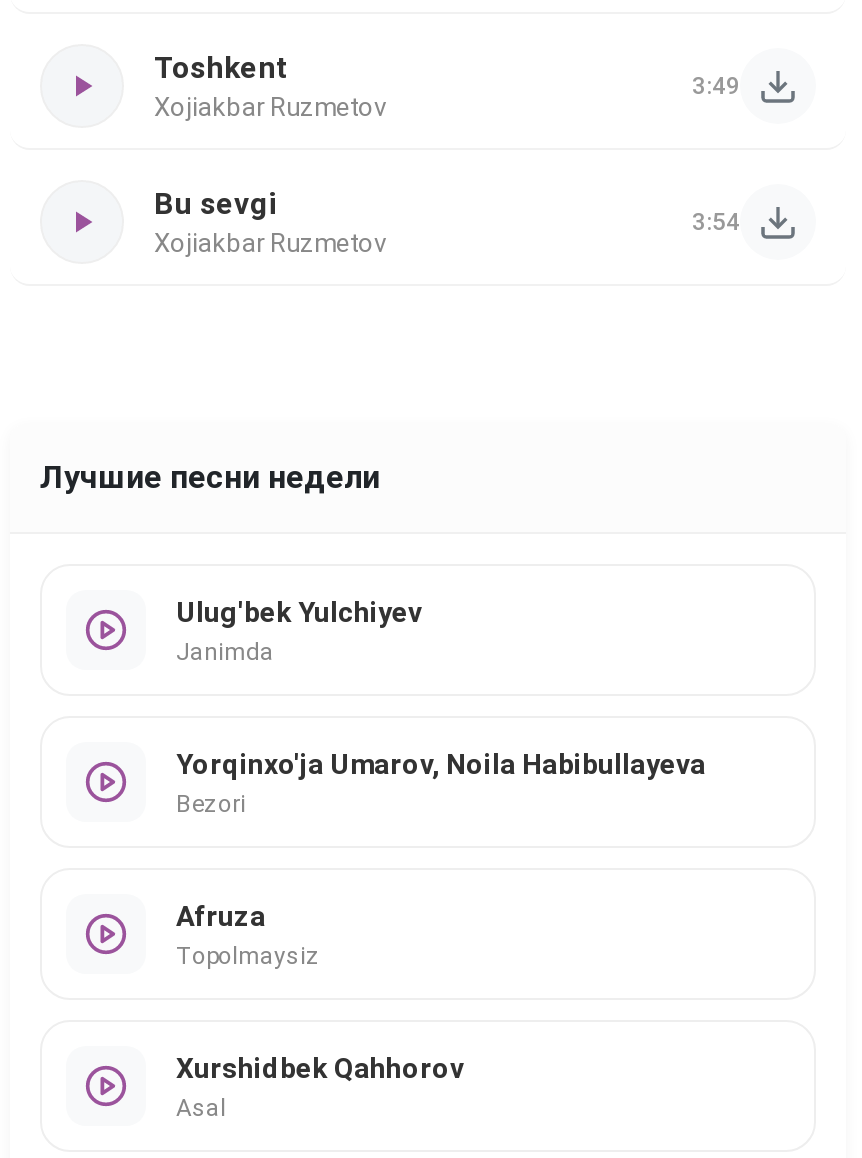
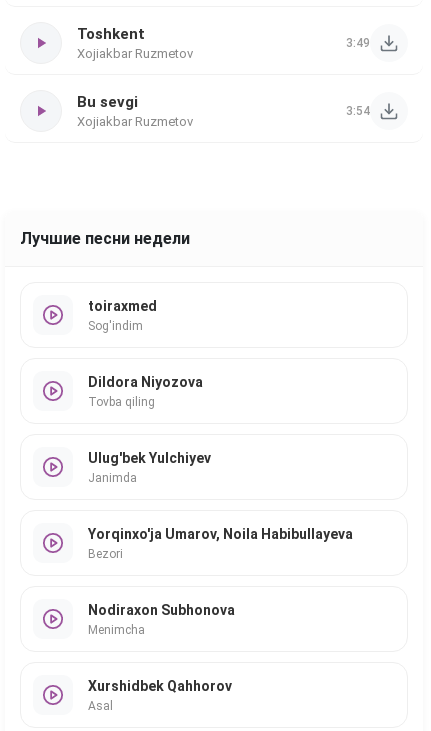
+ toiraxmed
+ Sog'indim

+ Dildora Niyozova
+ Tovba qiling

- Afruza
- Topolmaysiz
+ Nodiraxon Subhonova
+ Menimcha
